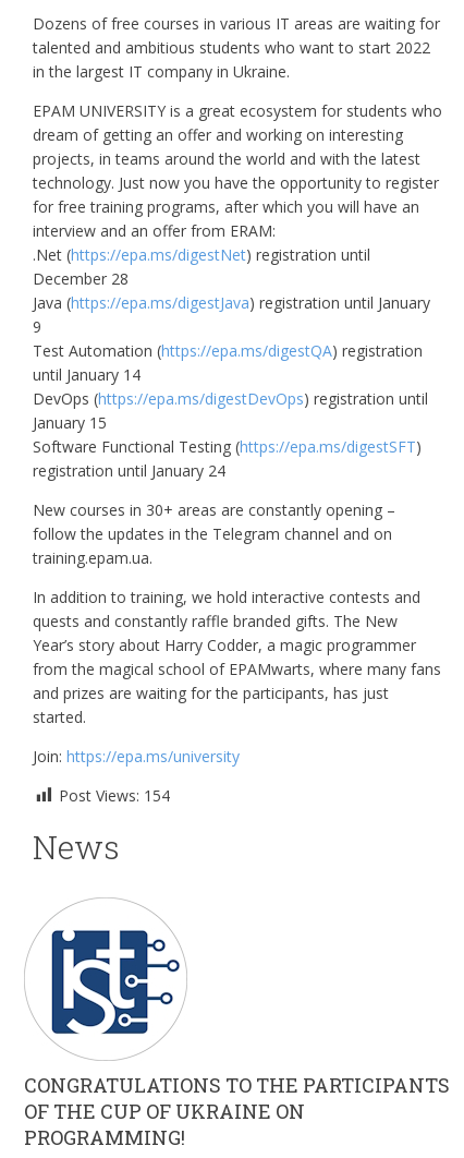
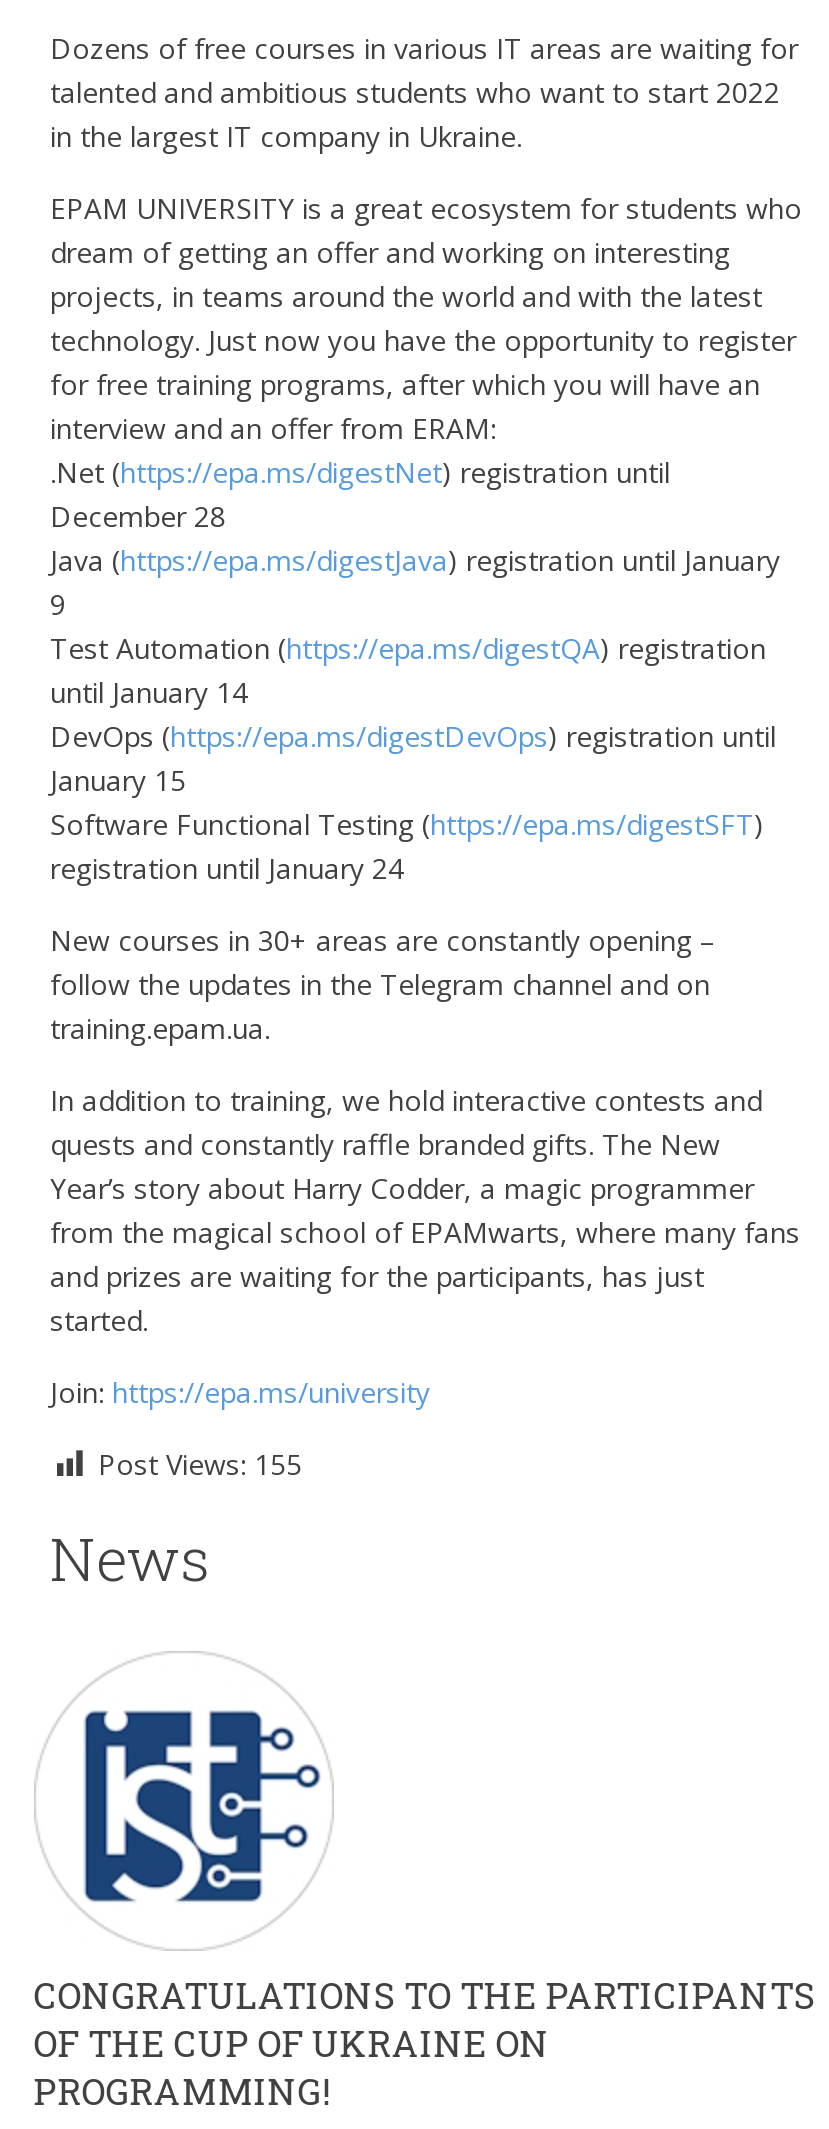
- Post Views: 154
+ Post Views: 155
